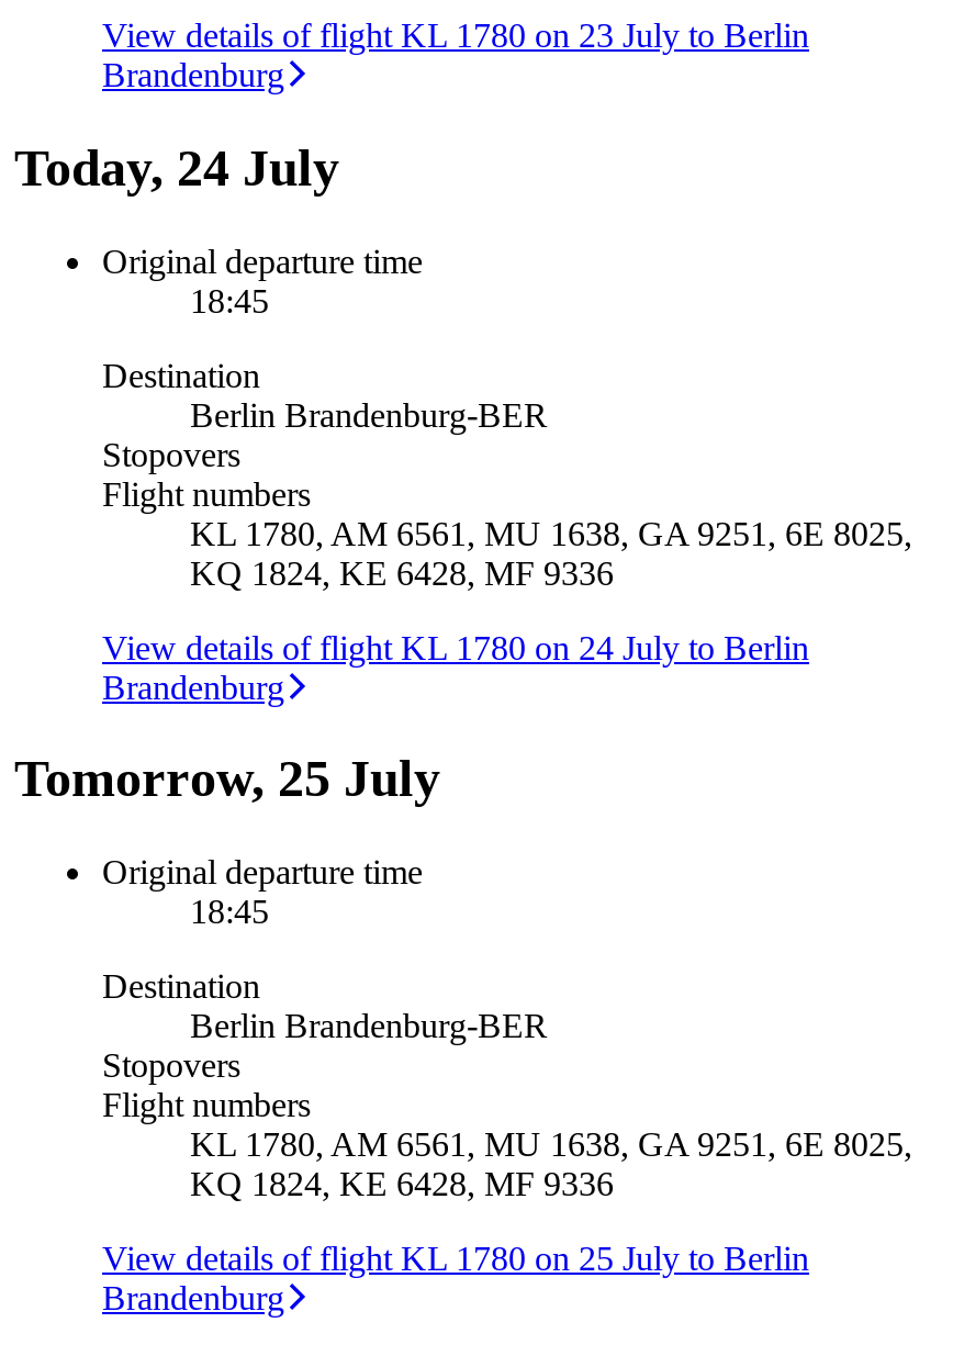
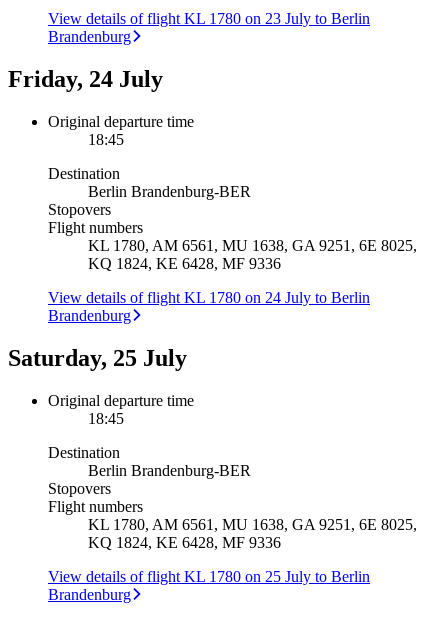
- Today, 24 July
+ Friday, 24 July

- Tomorrow, 25 July
+ Saturday, 25 July
